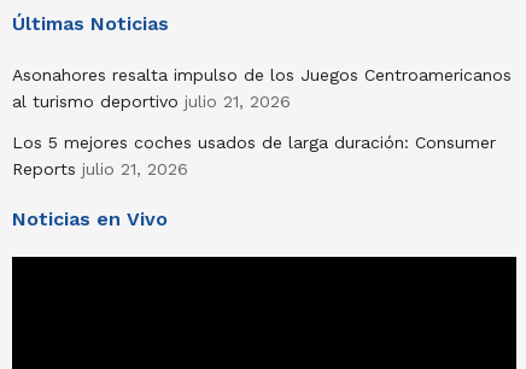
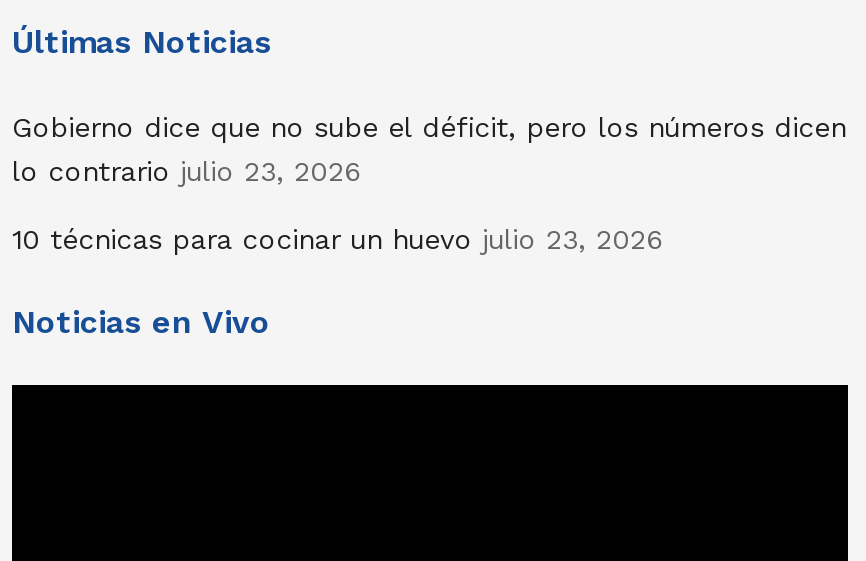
- Asonahores resalta impulso de los Juegos Centroamericanos
- al turismo deportivo julio 21, 2026
+ Gobierno dice que no sube el déficit, pero los números dicen
+ lo contrario julio 23, 2026

- Los 5 mejores coches usados de larga duración: Consumer
- Reports julio 21, 2026
+ 10 técnicas para cocinar un huevo julio 23, 2026
